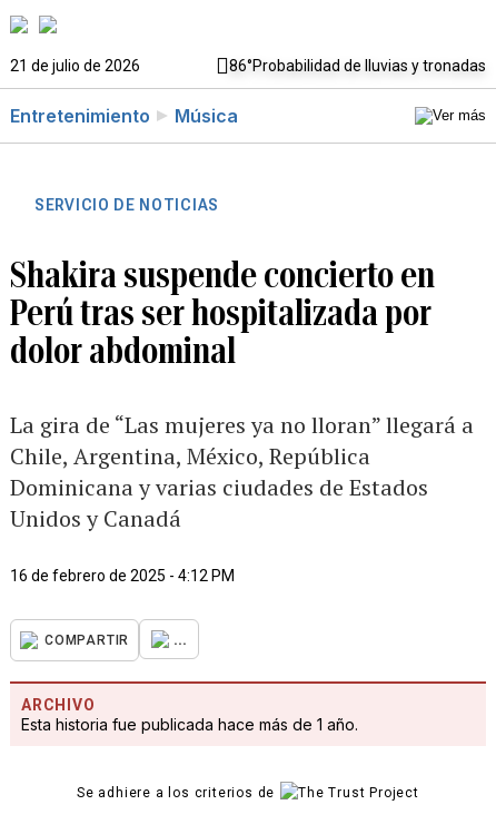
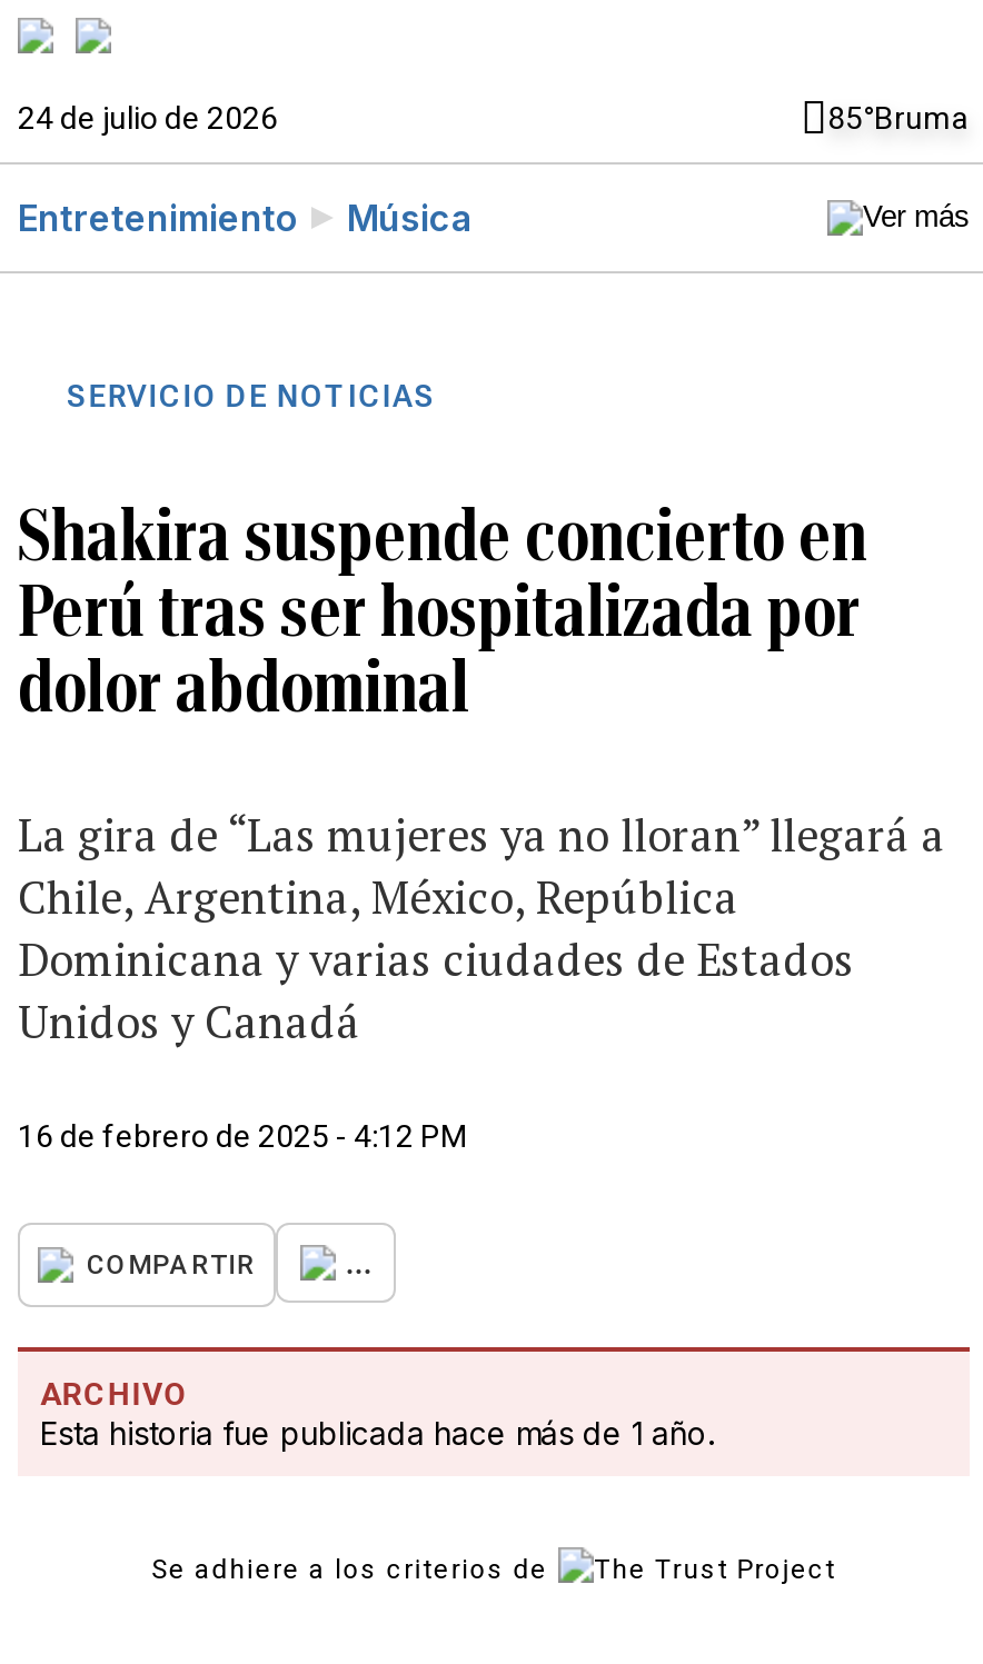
- 21 de julio de 2026
- 86°Probabilidad de lluvias y tronadas
+ 24 de julio de 2026
+ 85°Bruma
